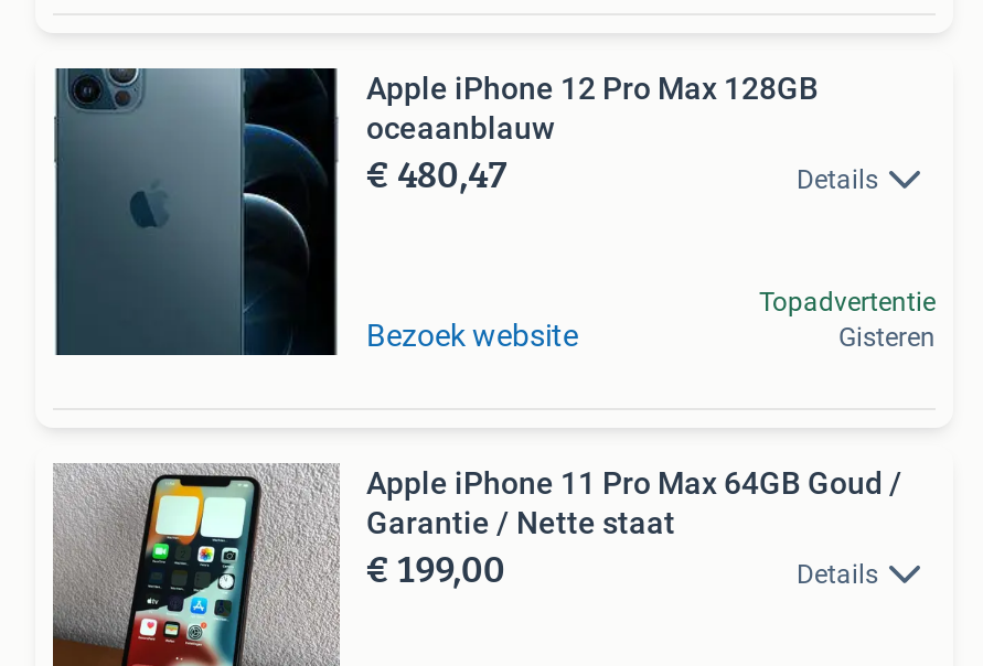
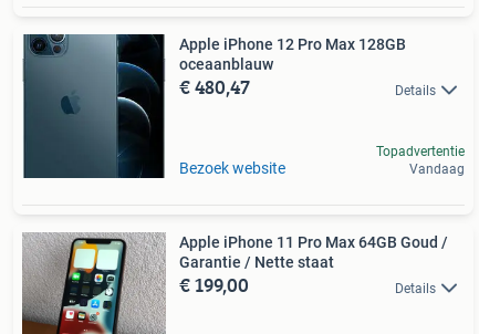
- Gisteren
+ Vandaag
